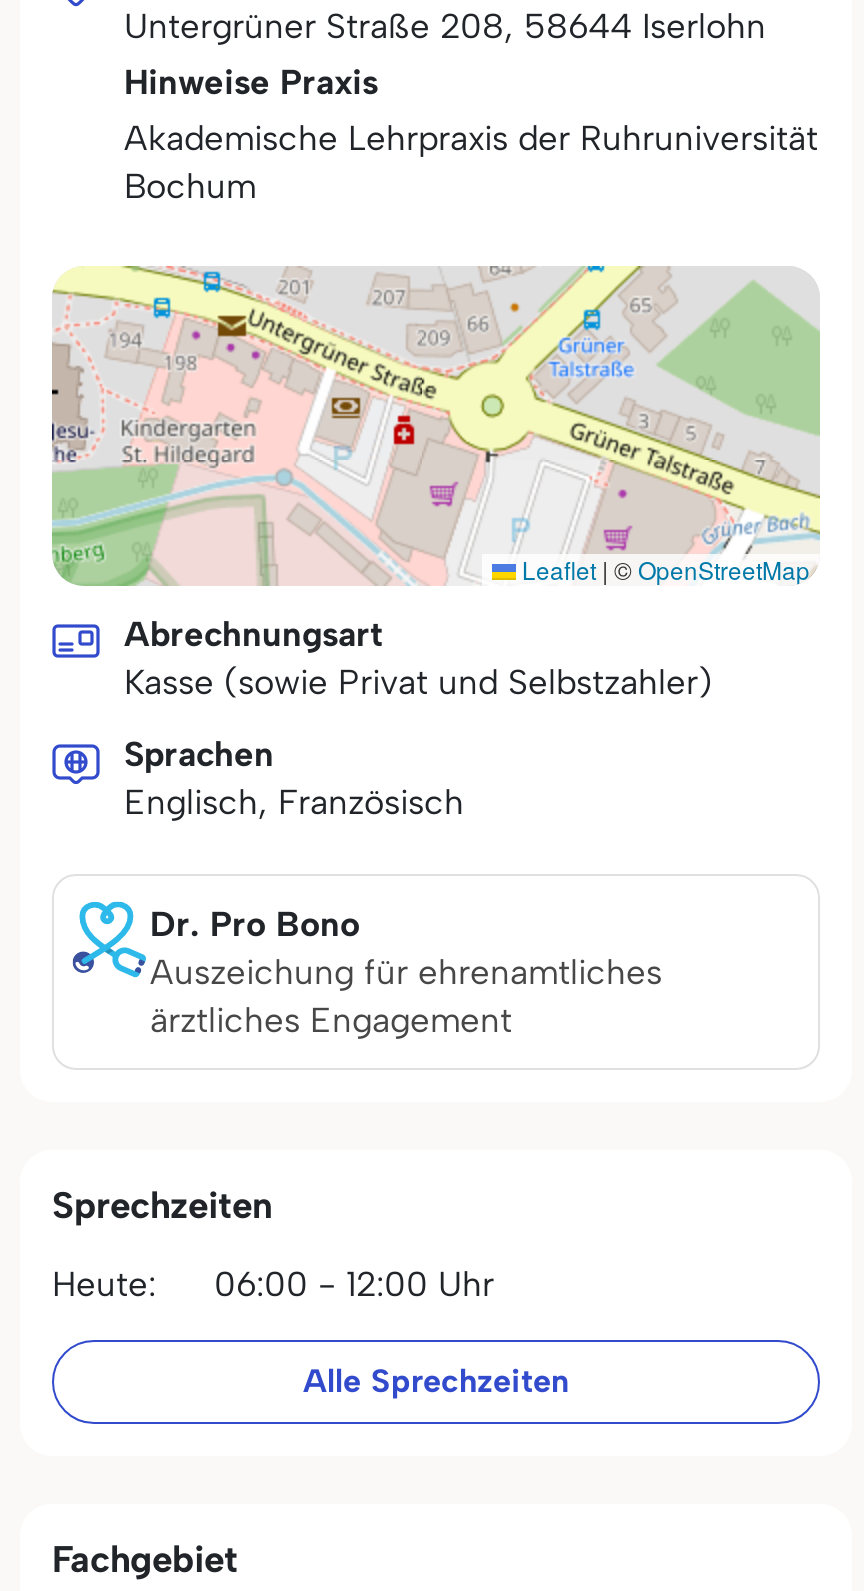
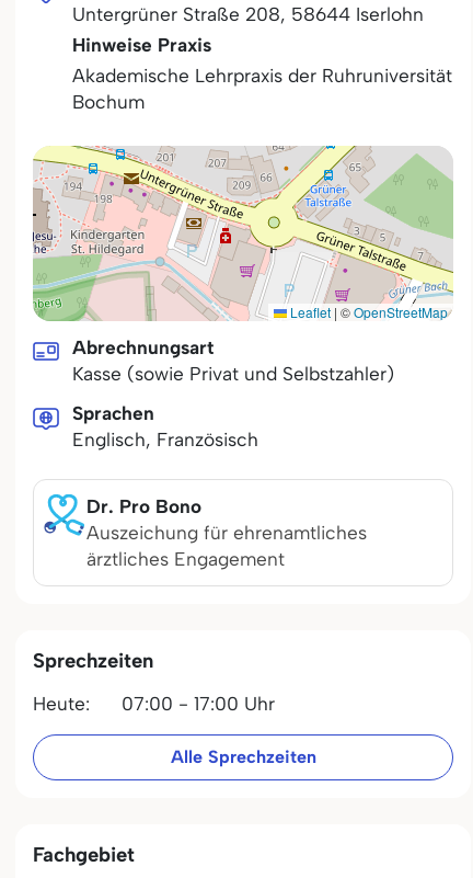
- Heute: 06:00 - 12:00 Uhr
+ Heute: 07:00 - 17:00 Uhr
